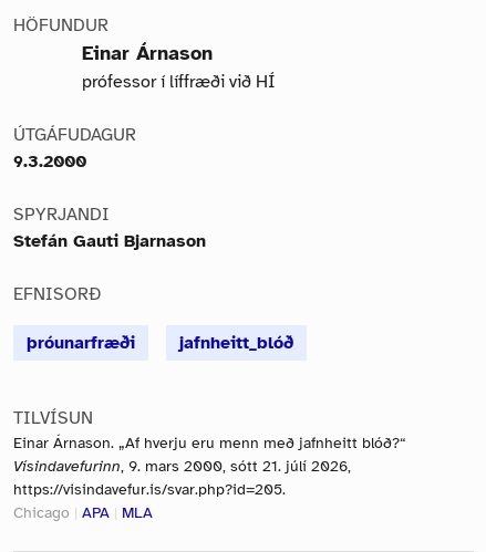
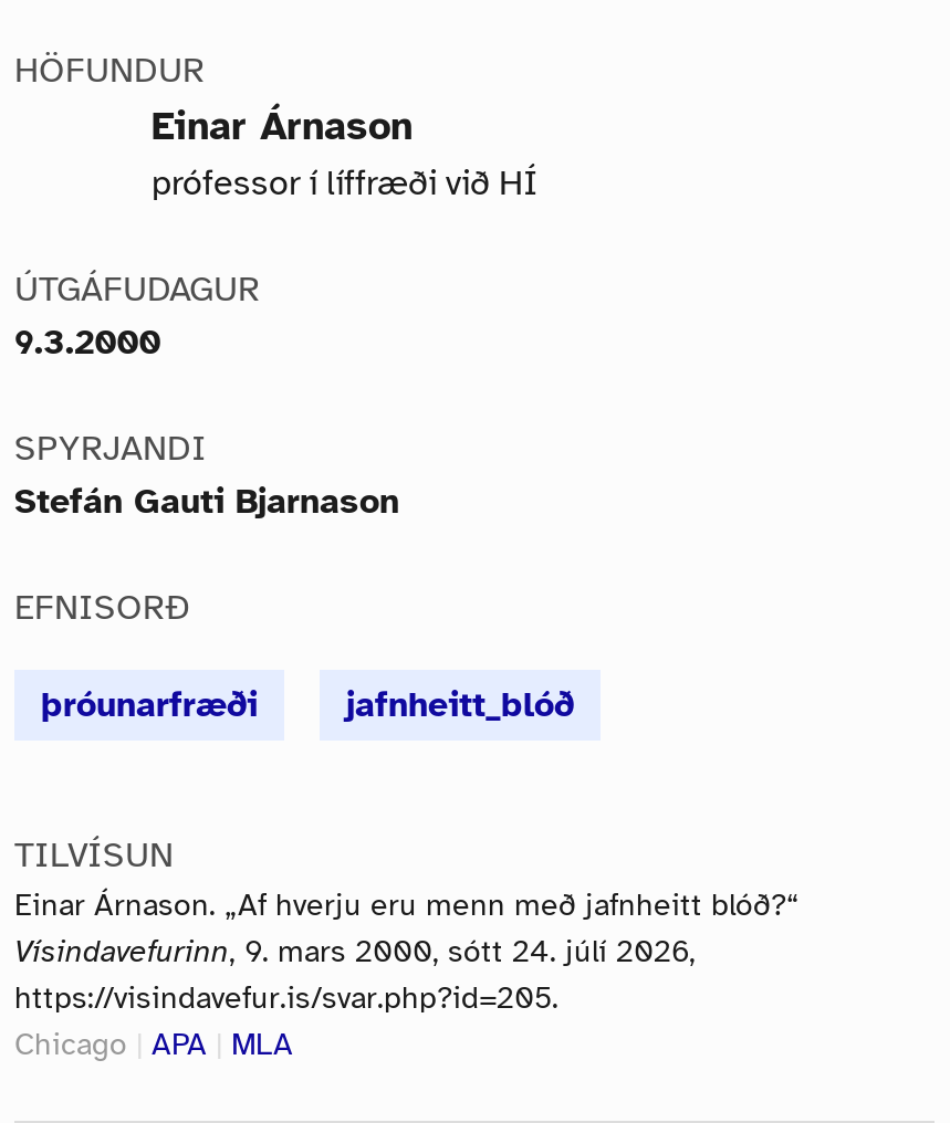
- Vísindavefurinn, 9. mars 2000, sótt 21. júlí 2026,
+ Vísindavefurinn, 9. mars 2000, sótt 24. júlí 2026,
